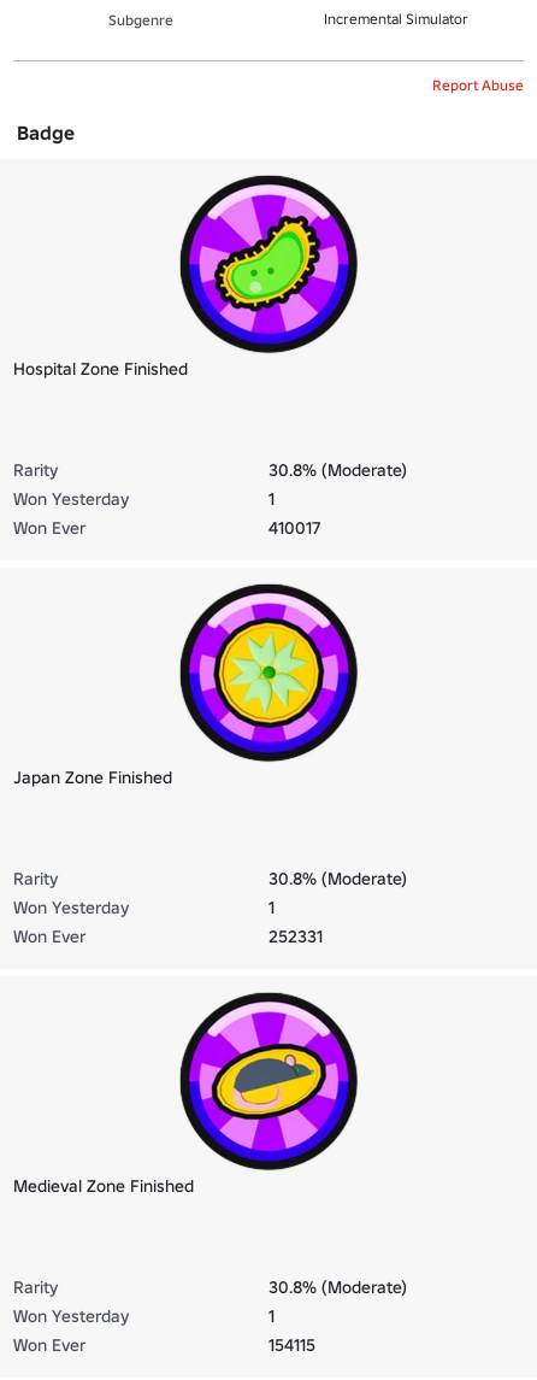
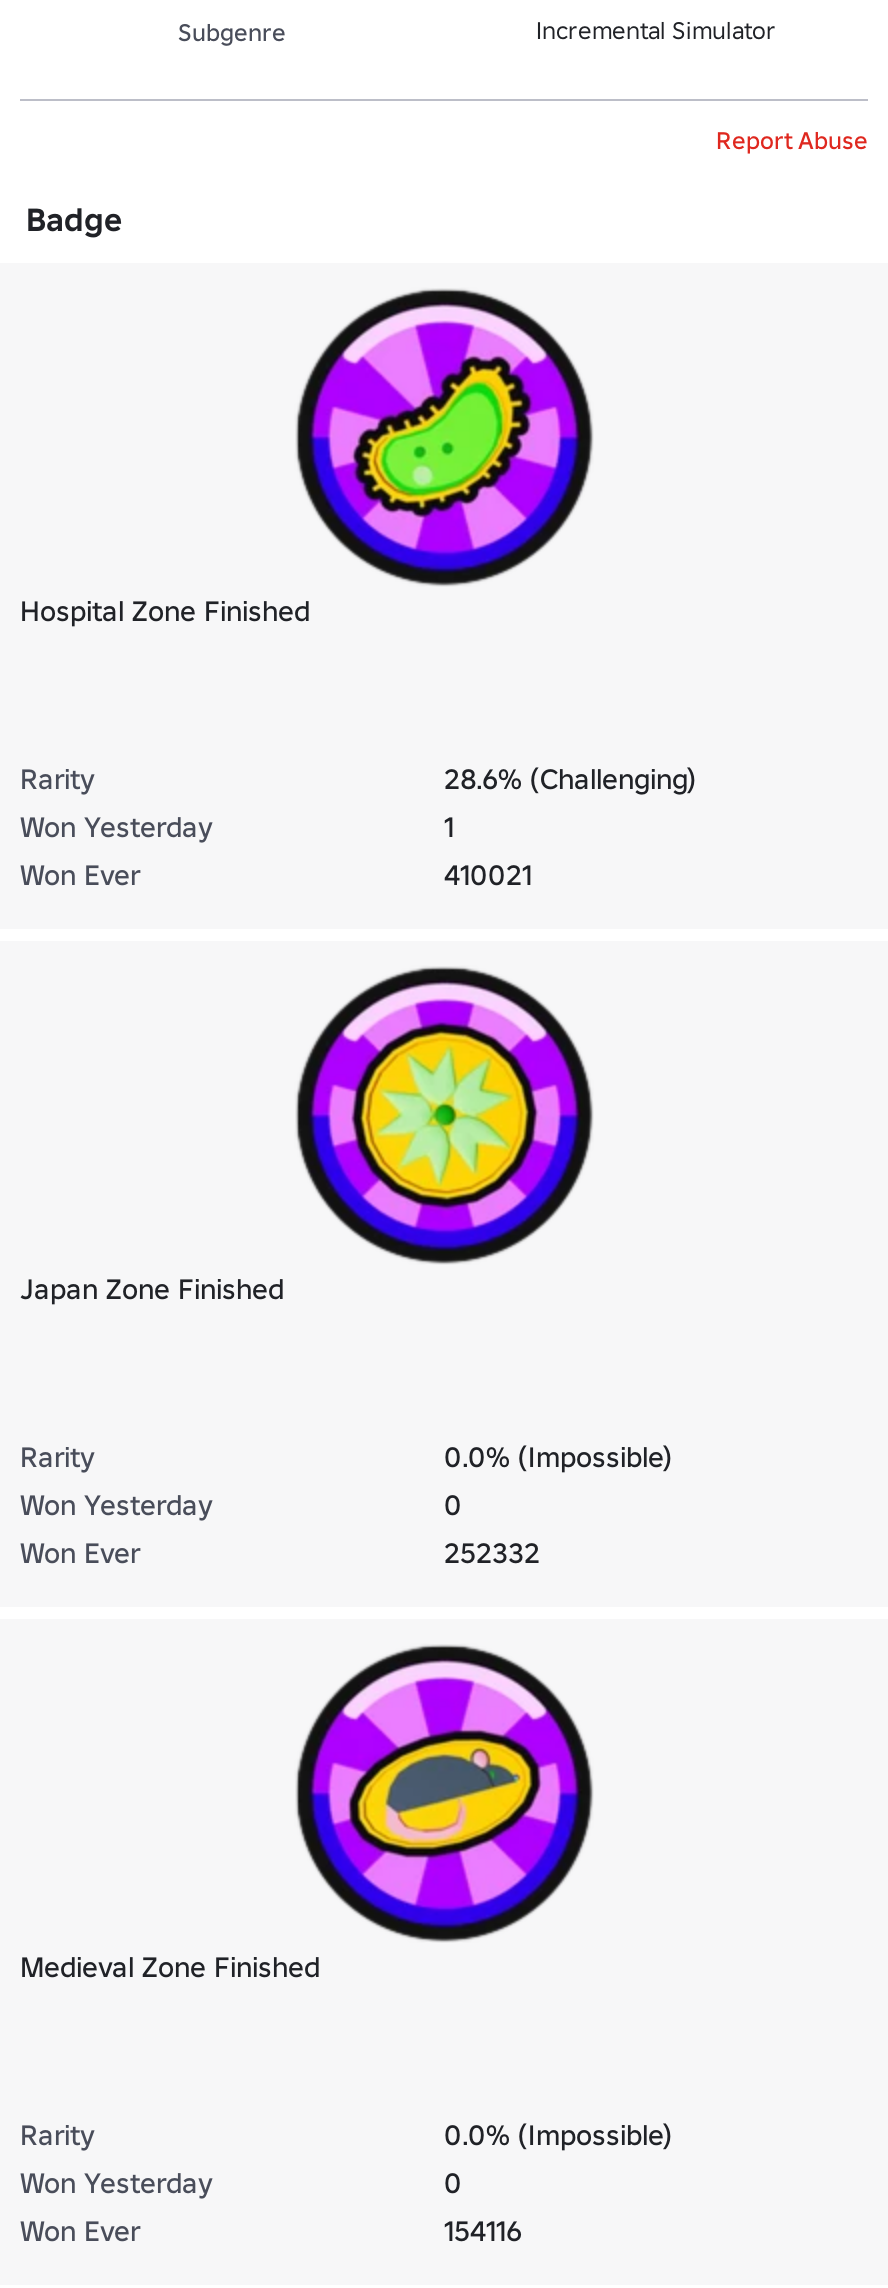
- 30.8% (Moderate)
+ 28.6% (Challenging)

- 410017
+ 410021

- 30.8% (Moderate)
+ 0.0% (Impossible)

- 1
+ 0

- 252331
+ 252332

- 30.8% (Moderate)
+ 0.0% (Impossible)

- 1
+ 0

- 154115
+ 154116
